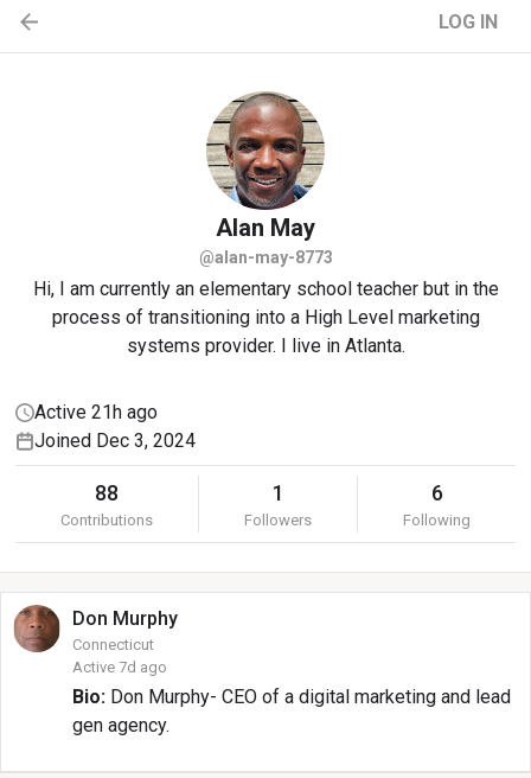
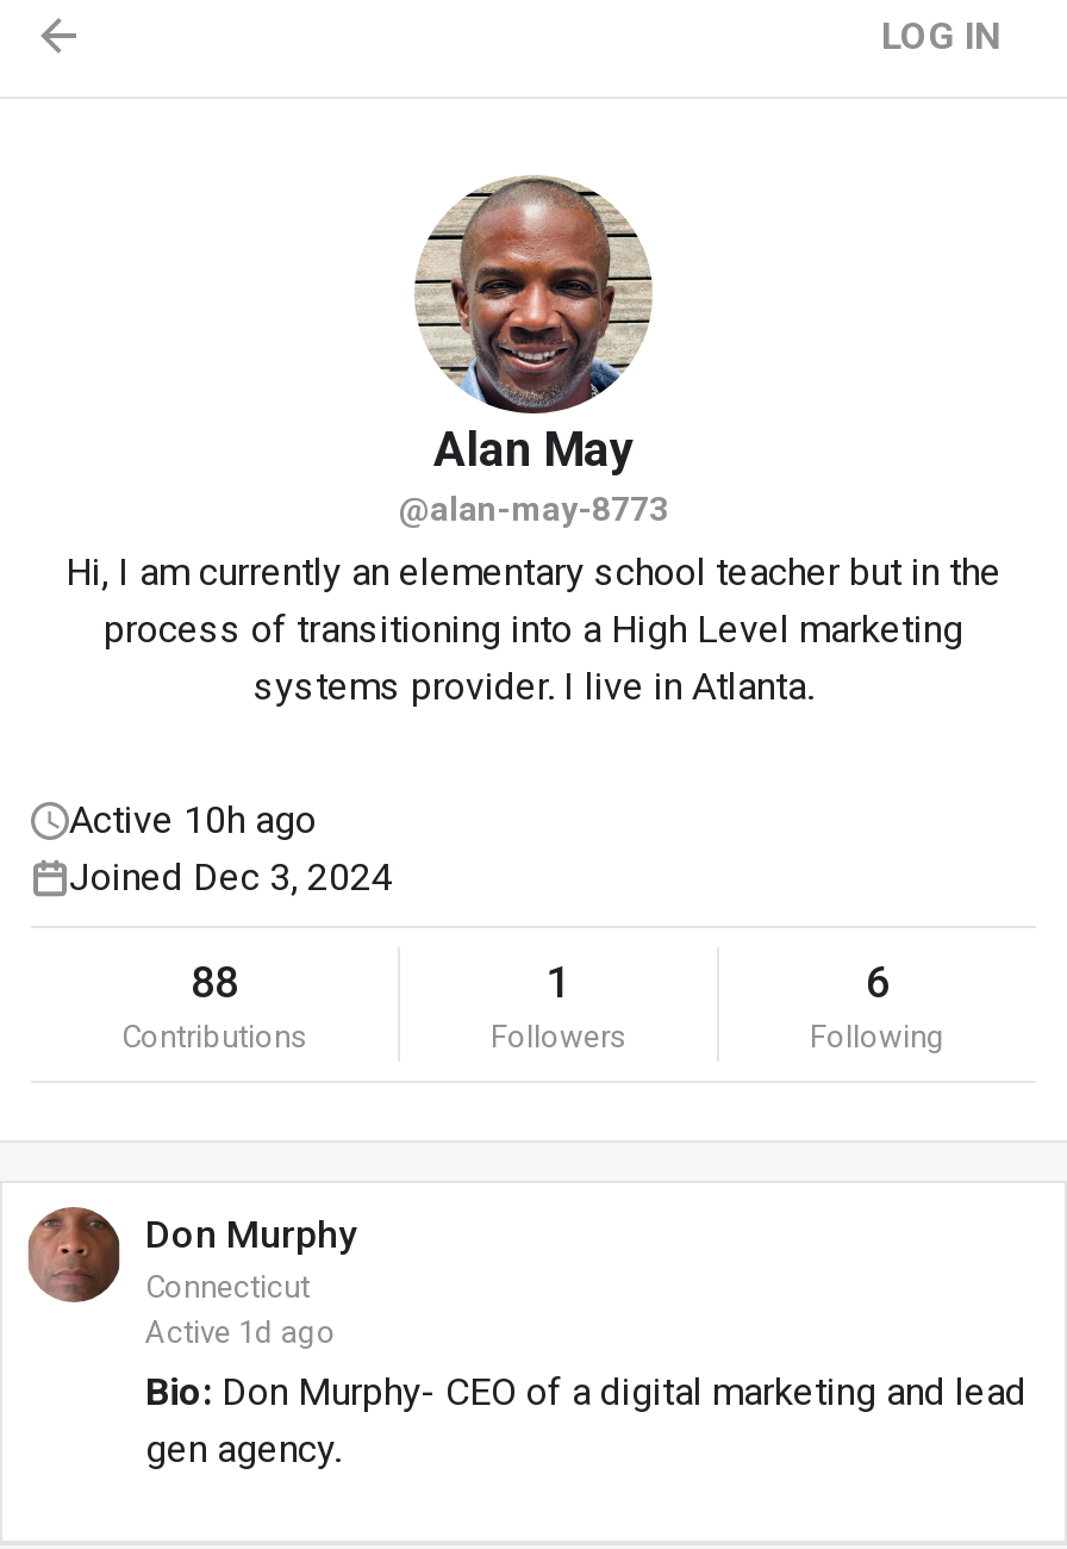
- Active 21h ago
+ Active 10h ago

- Active 7d ago
+ Active 1d ago
